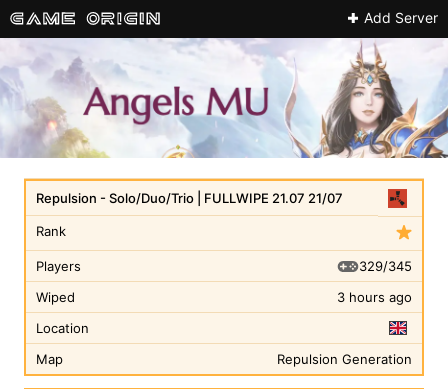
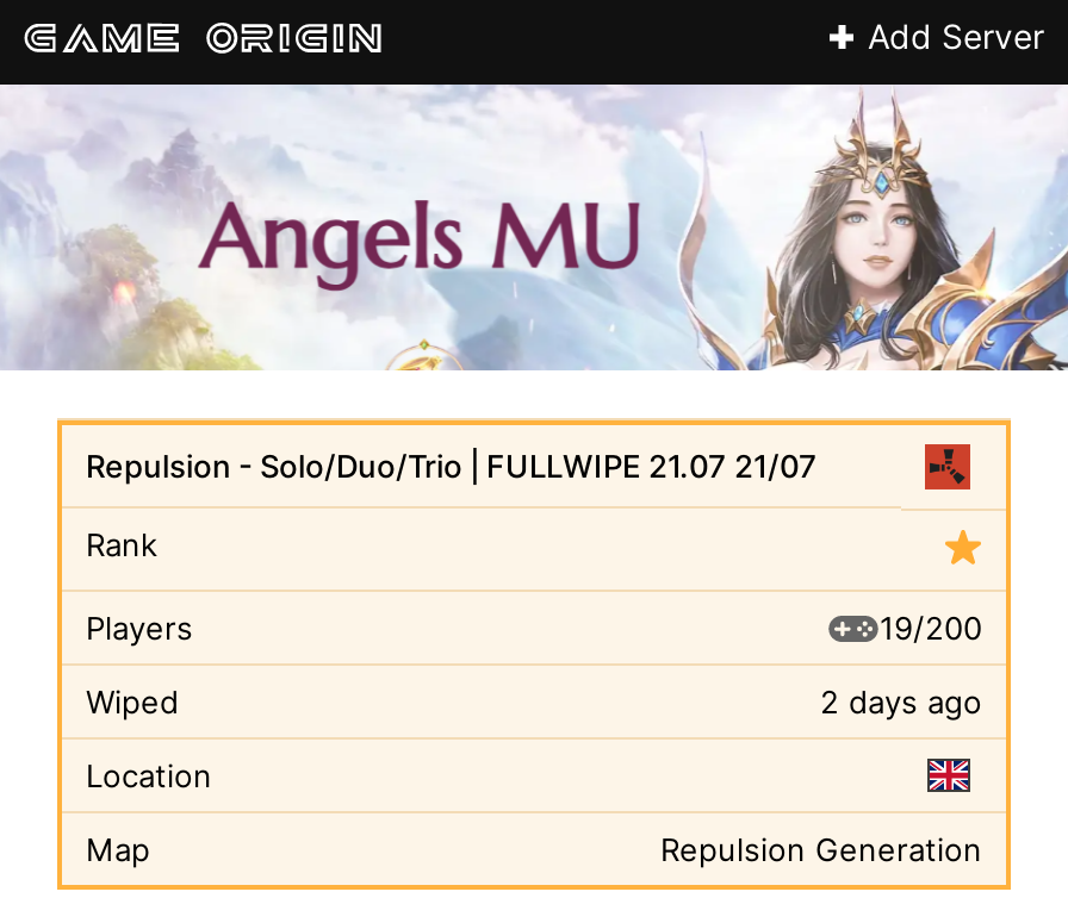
- 329/345
+ 19/200

- 3 hours ago
+ 2 days ago
